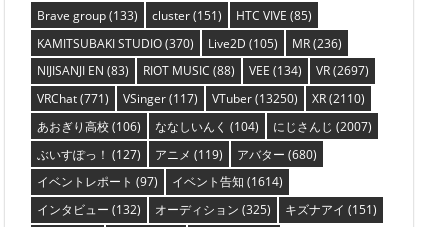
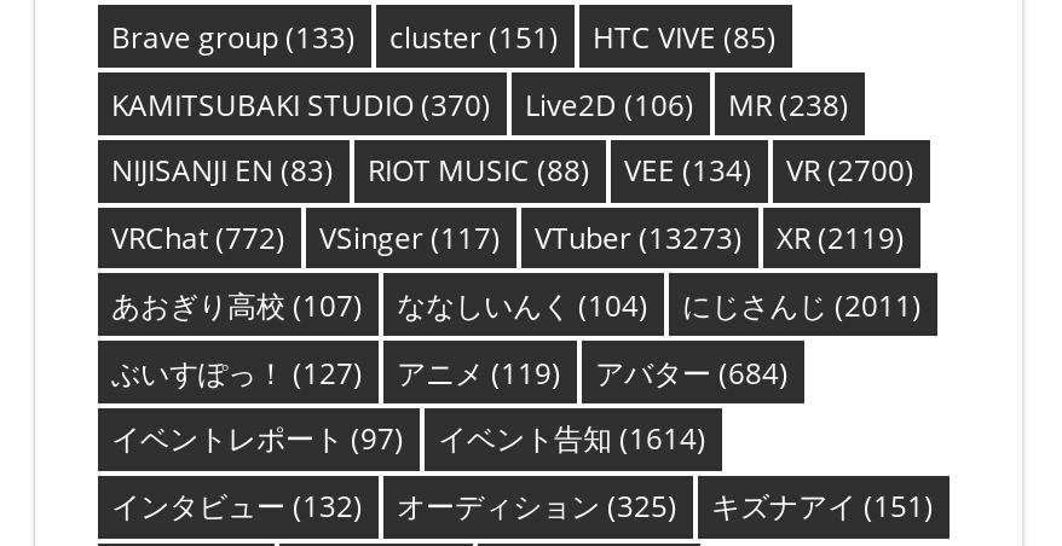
- Live2D (105)
+ Live2D (106)

- MR (236)
+ MR (238)

- NIJISANJI EN (83) RIOT MUSIC (88) VEE (134) VR (2697)
+ NIJISANJI EN (83) RIOT MUSIC (88) VEE (134) VR (2700)

- VRChat (771)
+ VRChat (772)

- VTuber (13250)
+ VTuber (13273)

- XR (2110)
+ XR (2119)

- あおぎり高校(106)
+ あおぎり高校(107)

- にじさんじ(2007)
+ にじさんじ(2011)

- ぶいすぽっ！(127) アニメ(119) アバター(680)
+ ぶいすぽっ！(127) アニメ(119) アバター(684)
